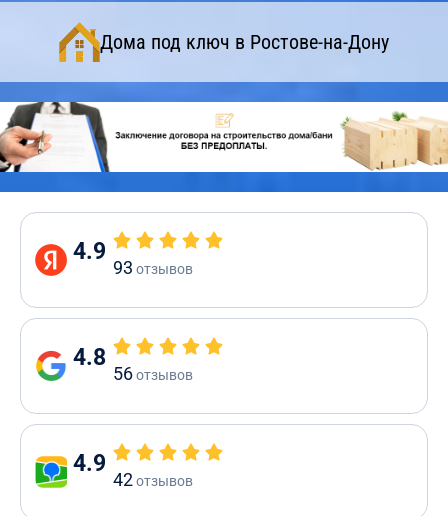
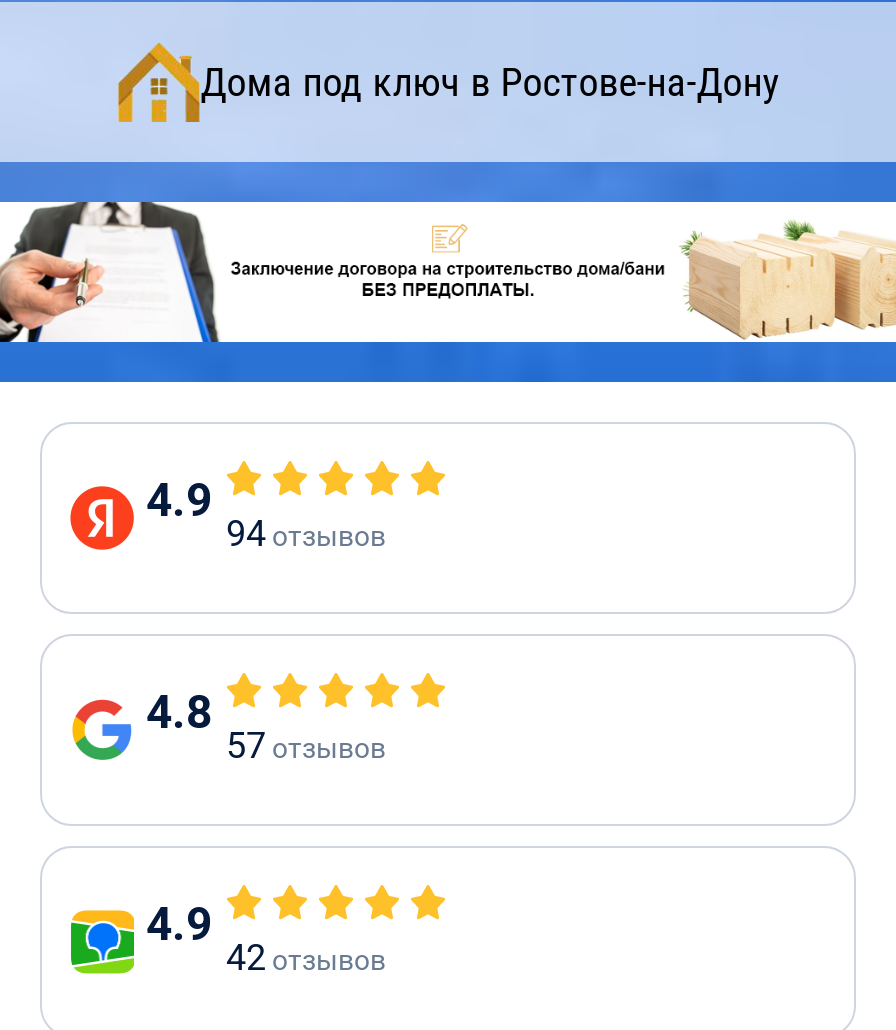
- 93отзывов
+ 94отзывов

- 56 отзывов
+ 57 отзывов
